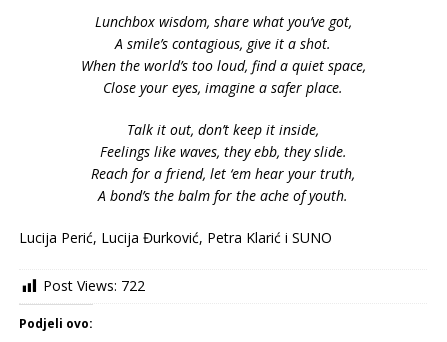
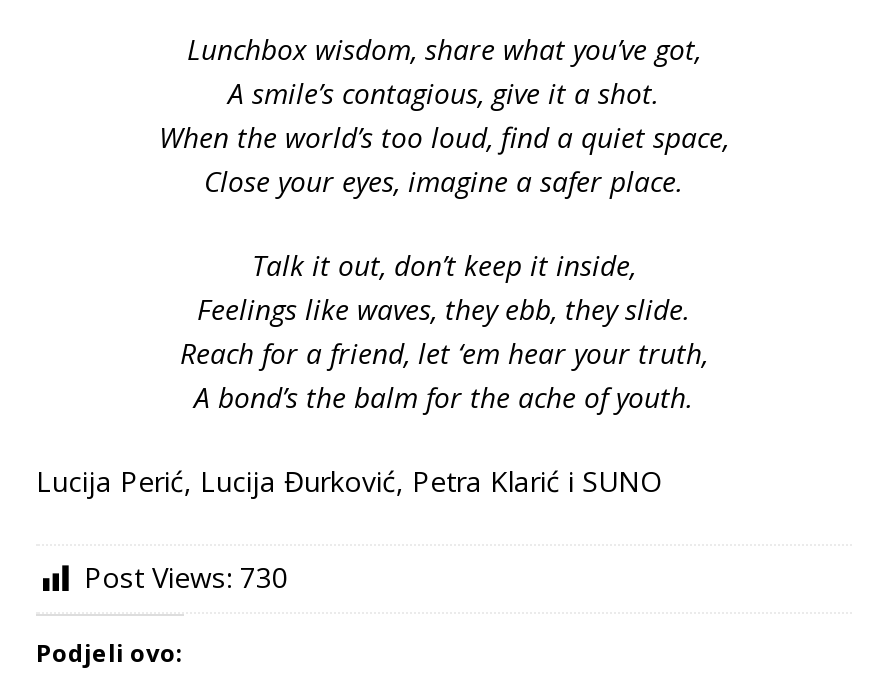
- Post Views: 722
+ Post Views: 730
